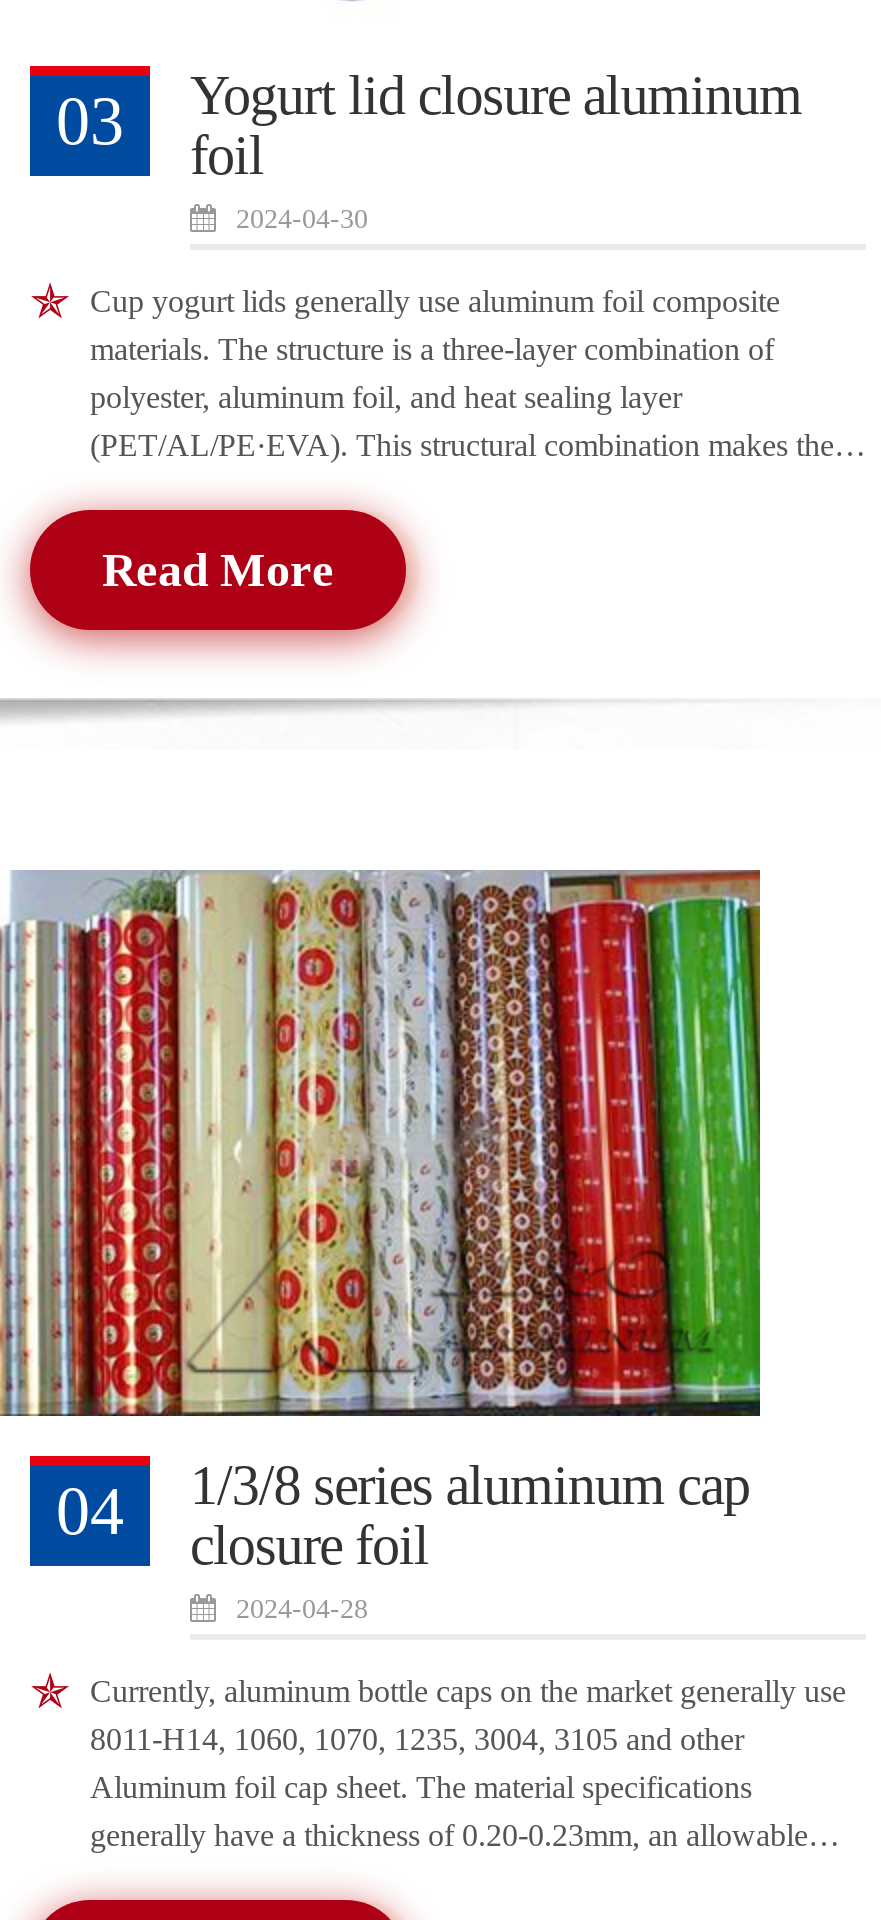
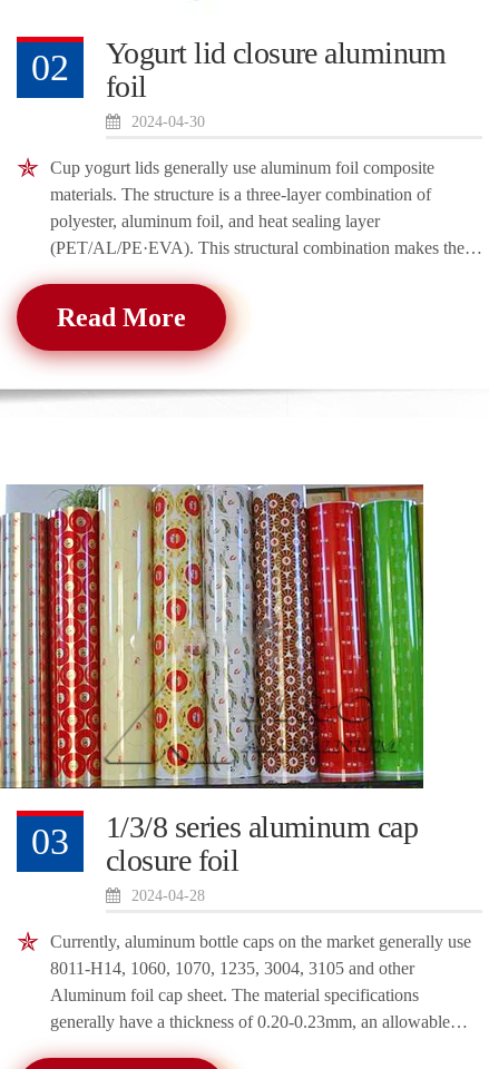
- 03 Yogurt lid closure aluminum foil
+ 02 Yogurt lid closure aluminum foil

- 04 1/3/8 series aluminum cap closure foil
+ 03 1/3/8 series aluminum cap closure foil
